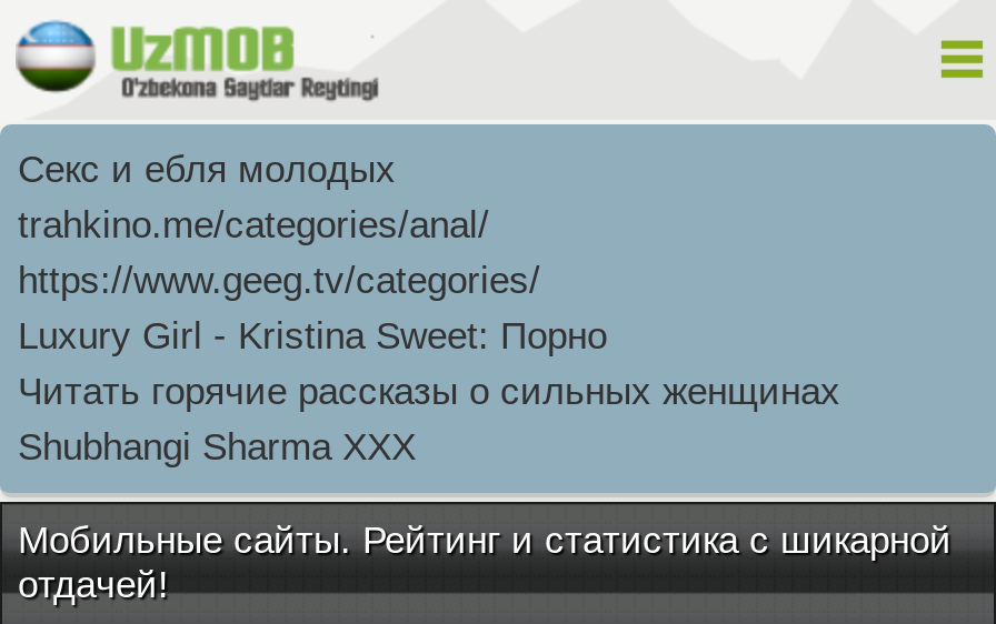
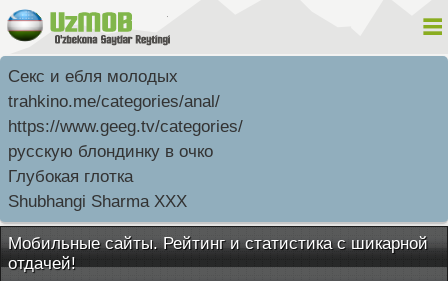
- Luxury Girl - Kristina Sweet: Порно
- Читать горячие рассказы о сильных женщинах
+ русскую блондинку в очко
+ Глубокая глотка
